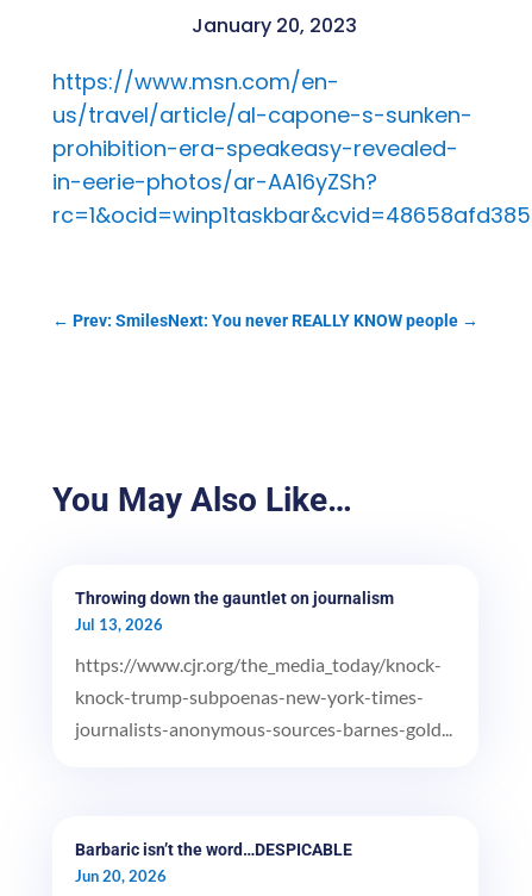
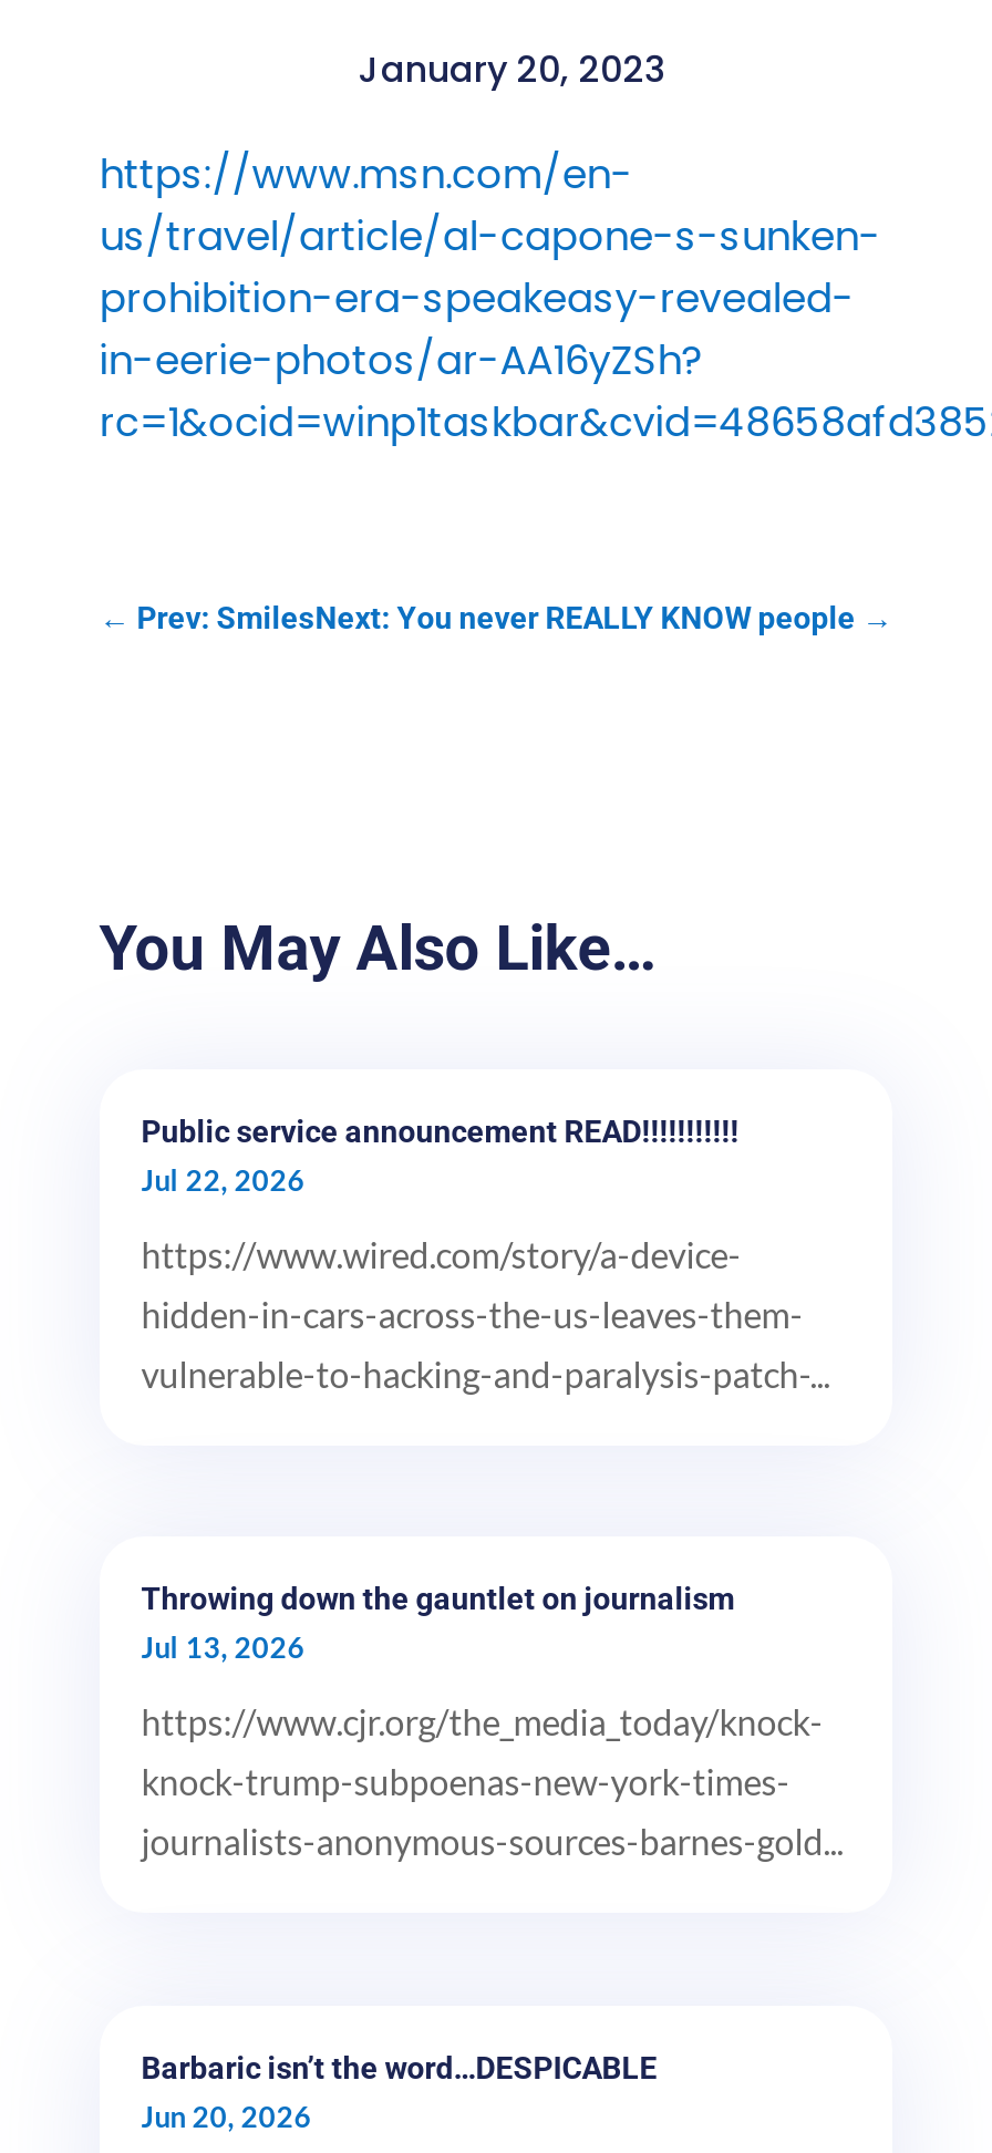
+ Public service announcement READ!!!!!!!!!!!
+ Jul 22, 2026
+ https://www.wired.com/story/a-device-
+ hidden-in-cars-across-the-us-leaves-them-
+ vulnerable-to-hacking-and-paralysis-patch-...
